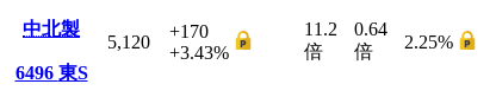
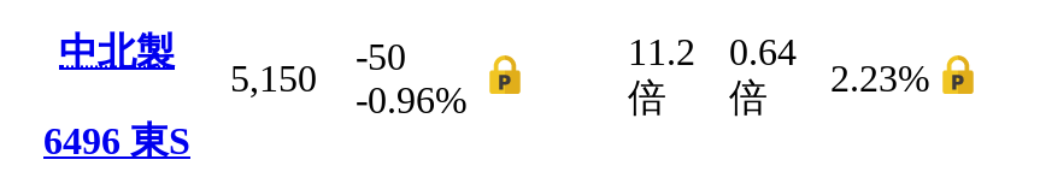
- +170
+ -50

- 5,120
+ 5,150

- 倍 倍 2.25%
+ 倍 倍 2.23%

- +3.43%
+ -0.96%
